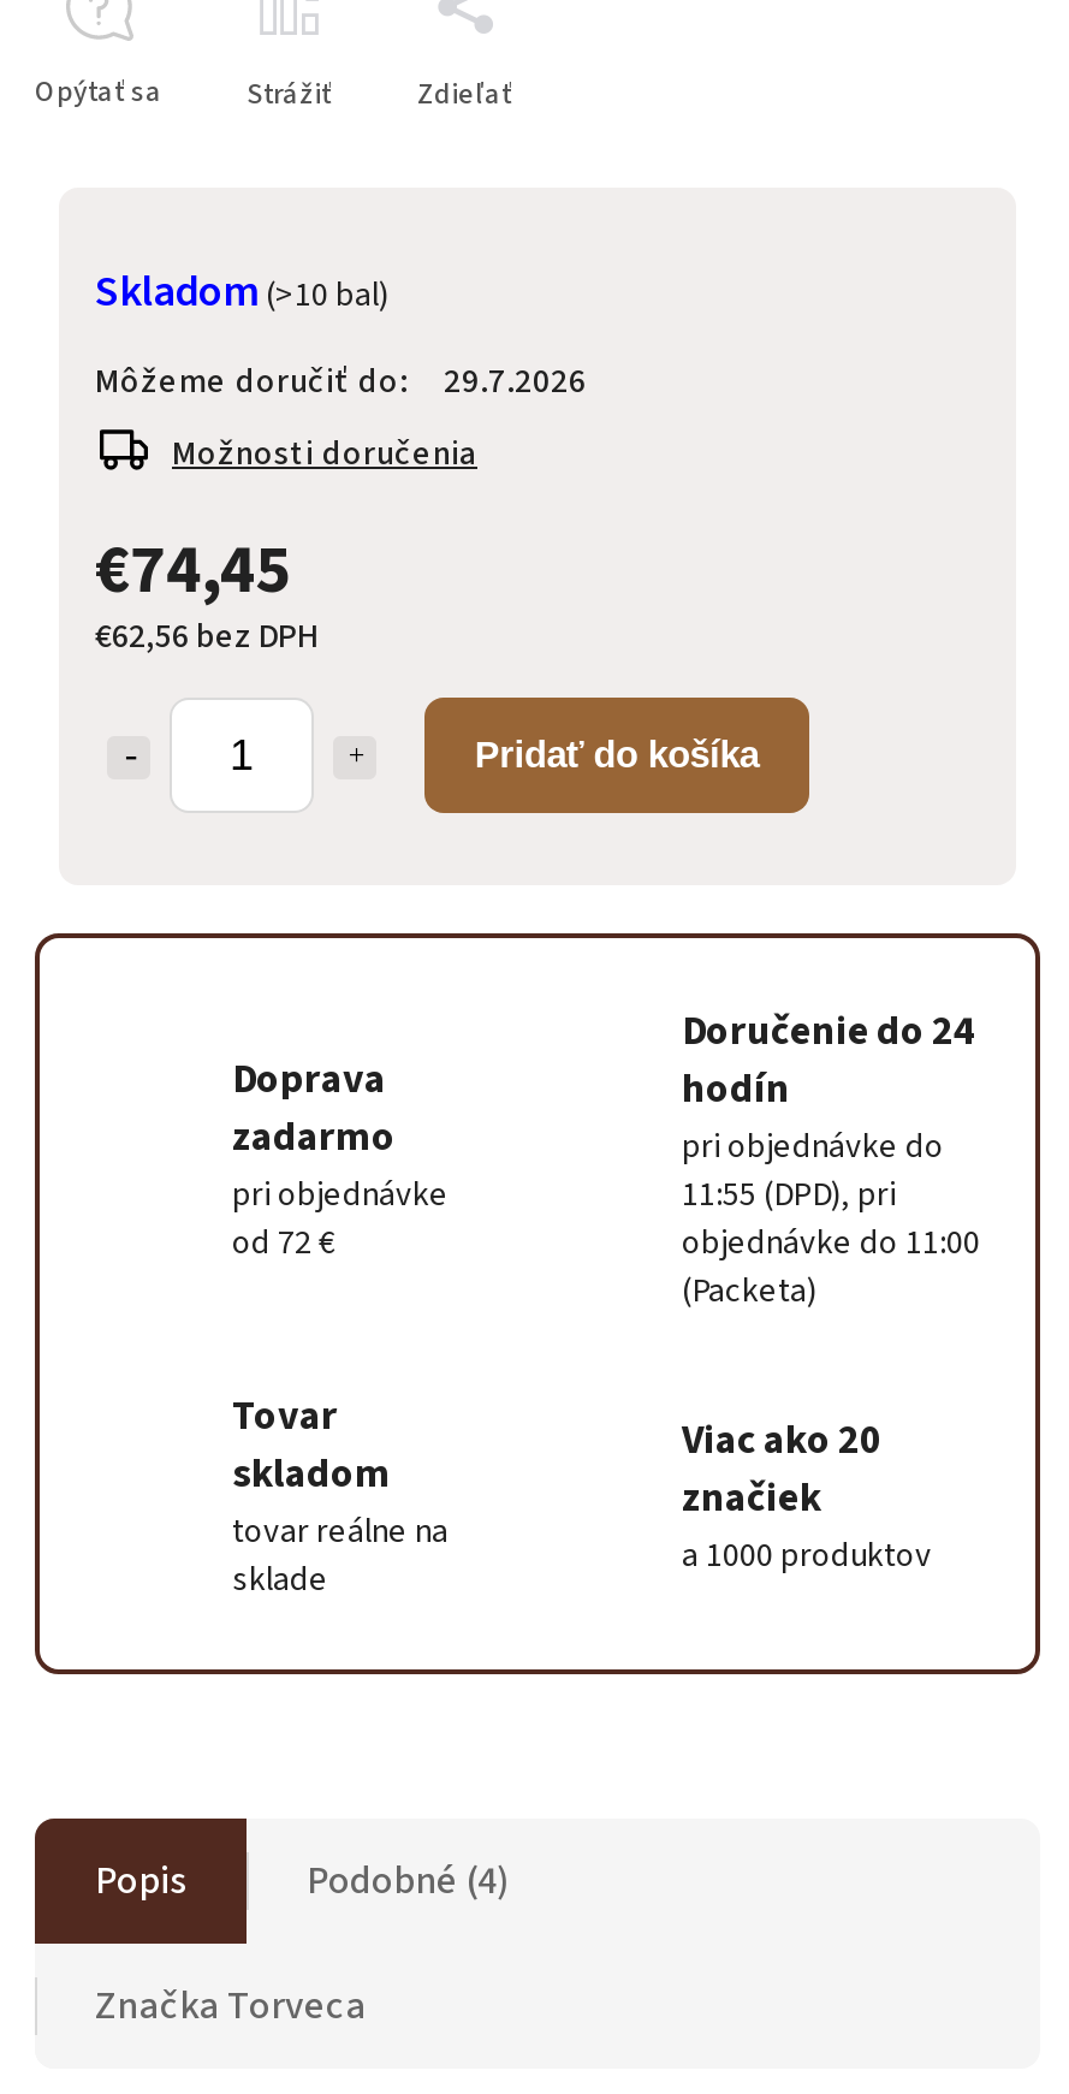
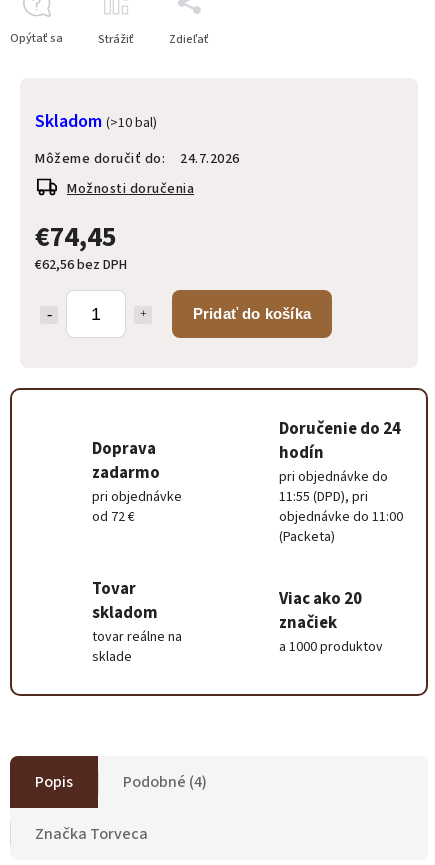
- Môžeme doručiť do: 29.7.2026
+ Môžeme doručiť do: 24.7.2026
